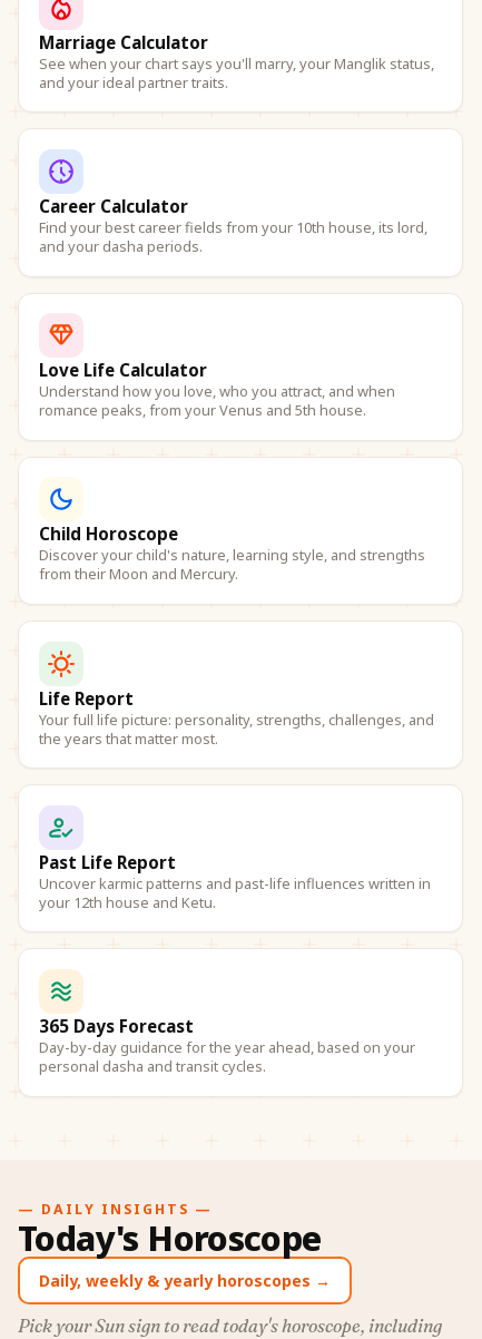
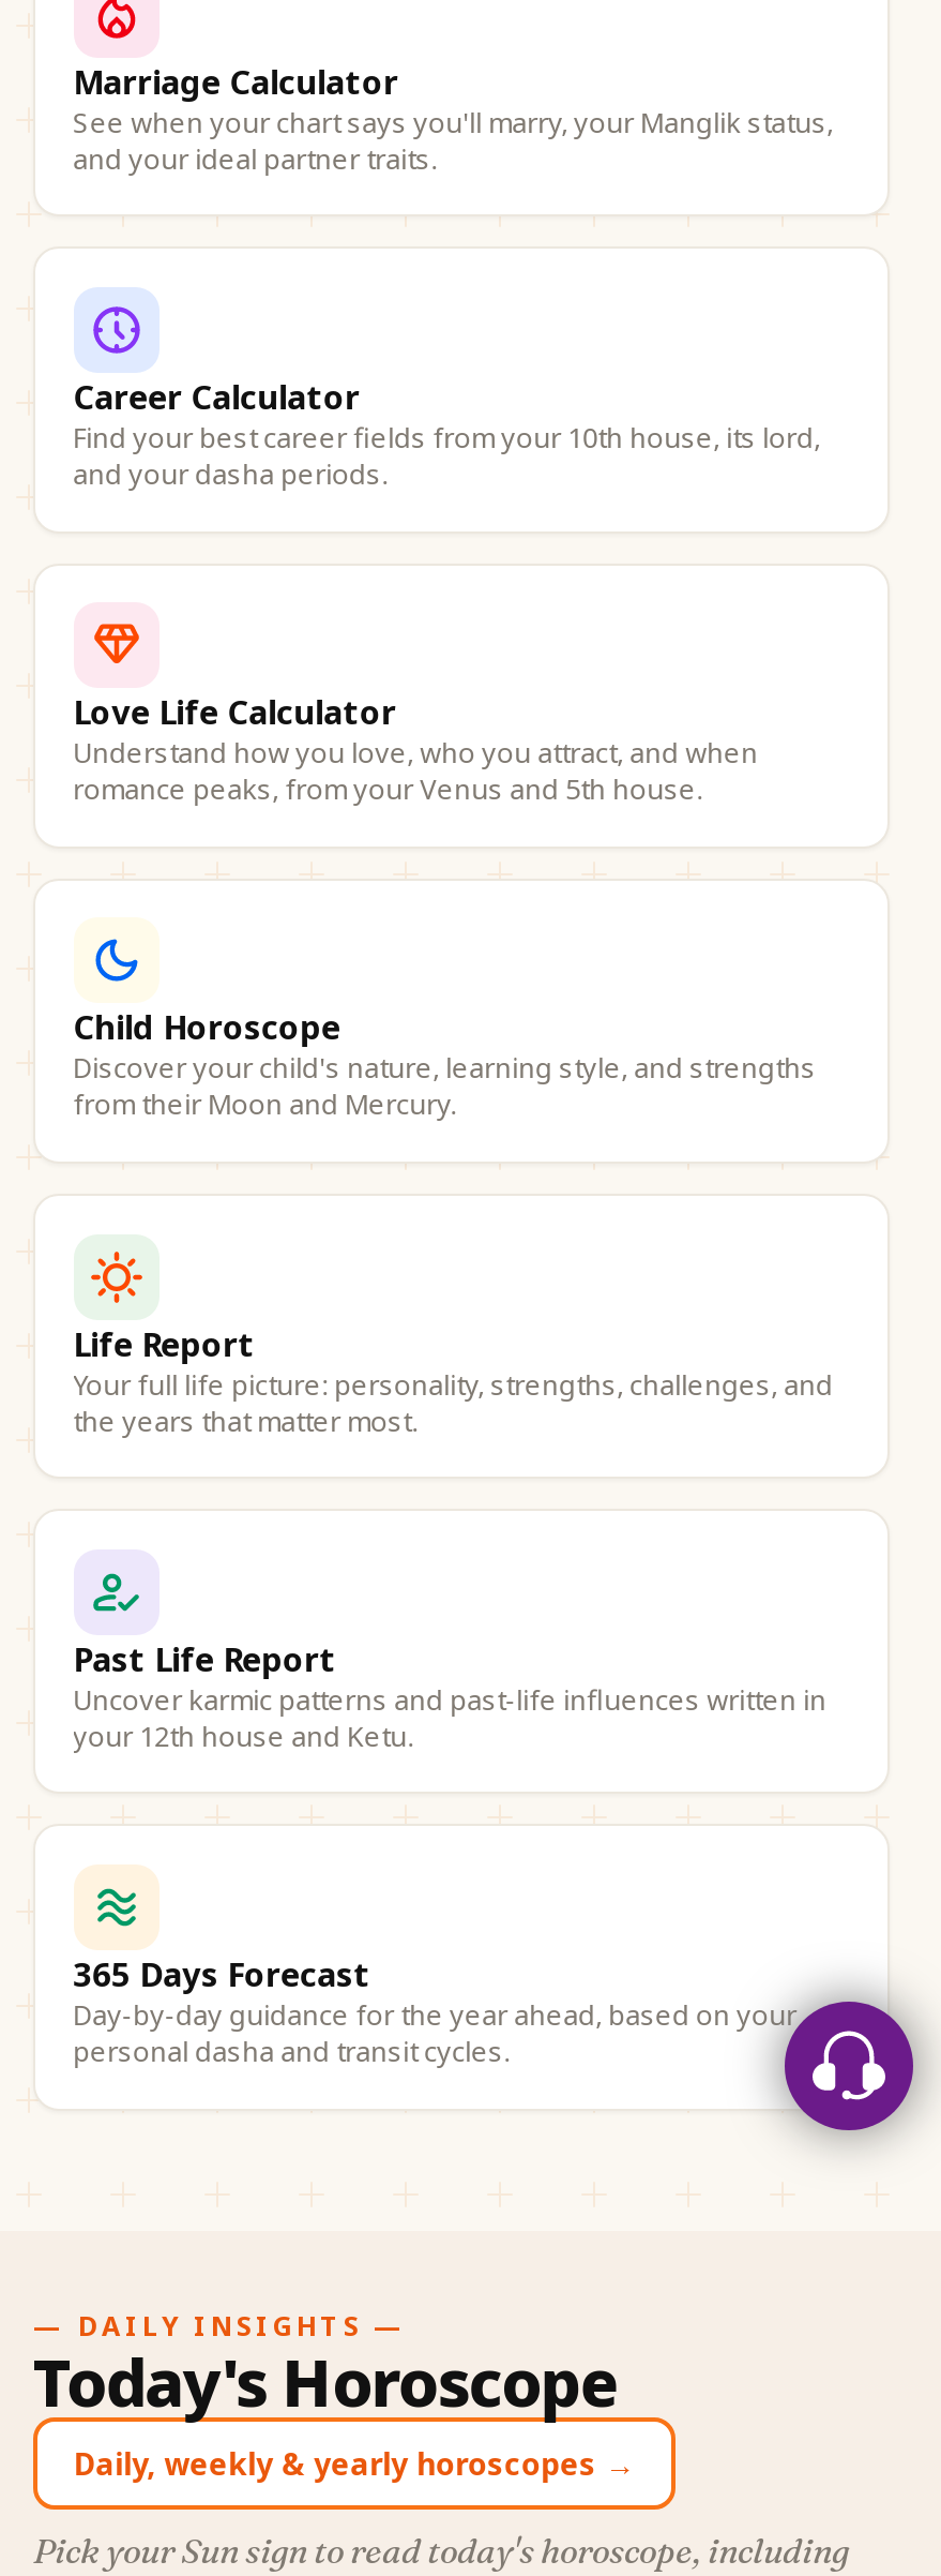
+ [image]
